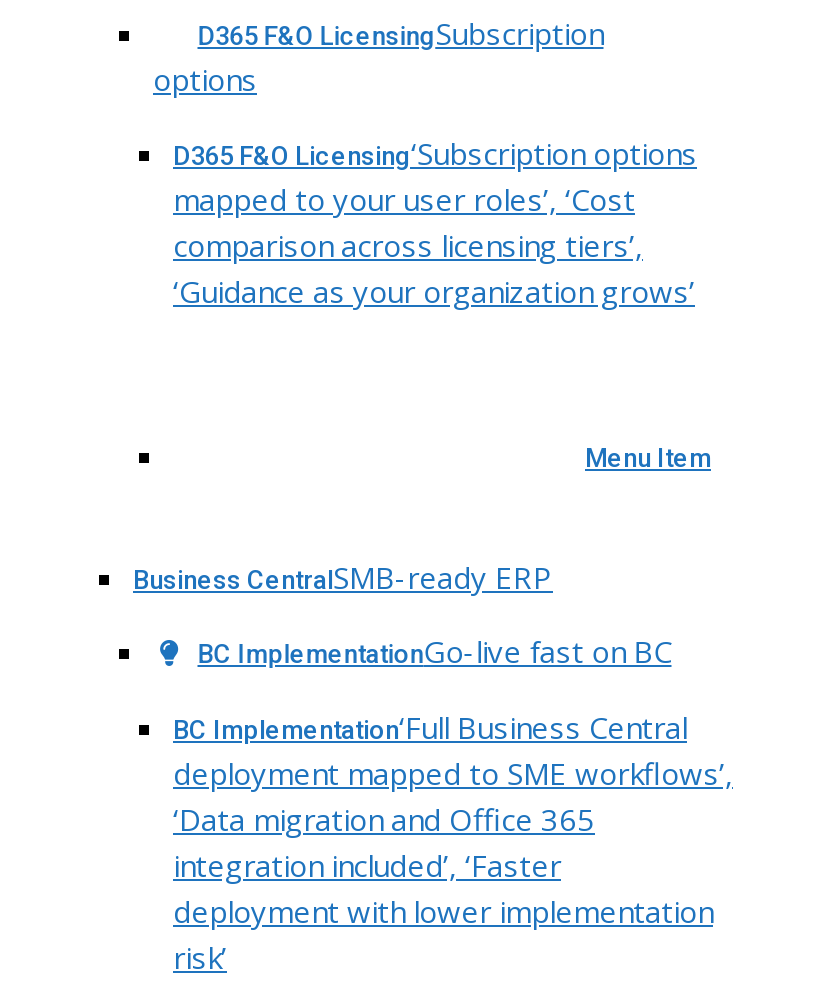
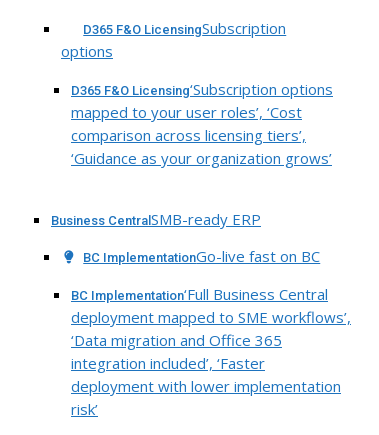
- Menu Item
